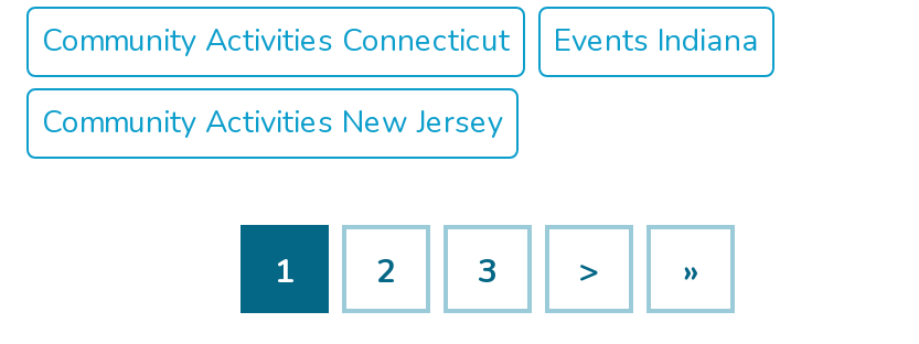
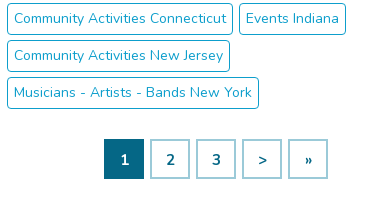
+ Musicians - Artists - Bands New York
